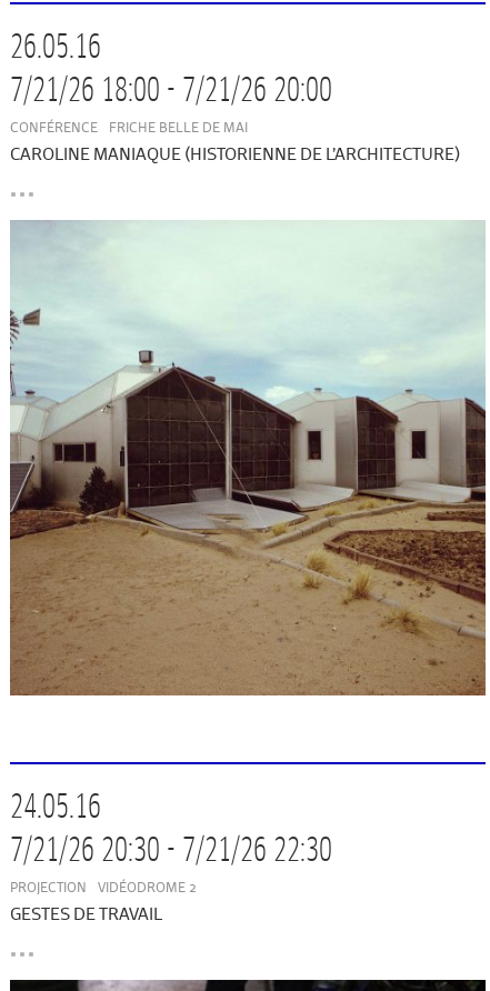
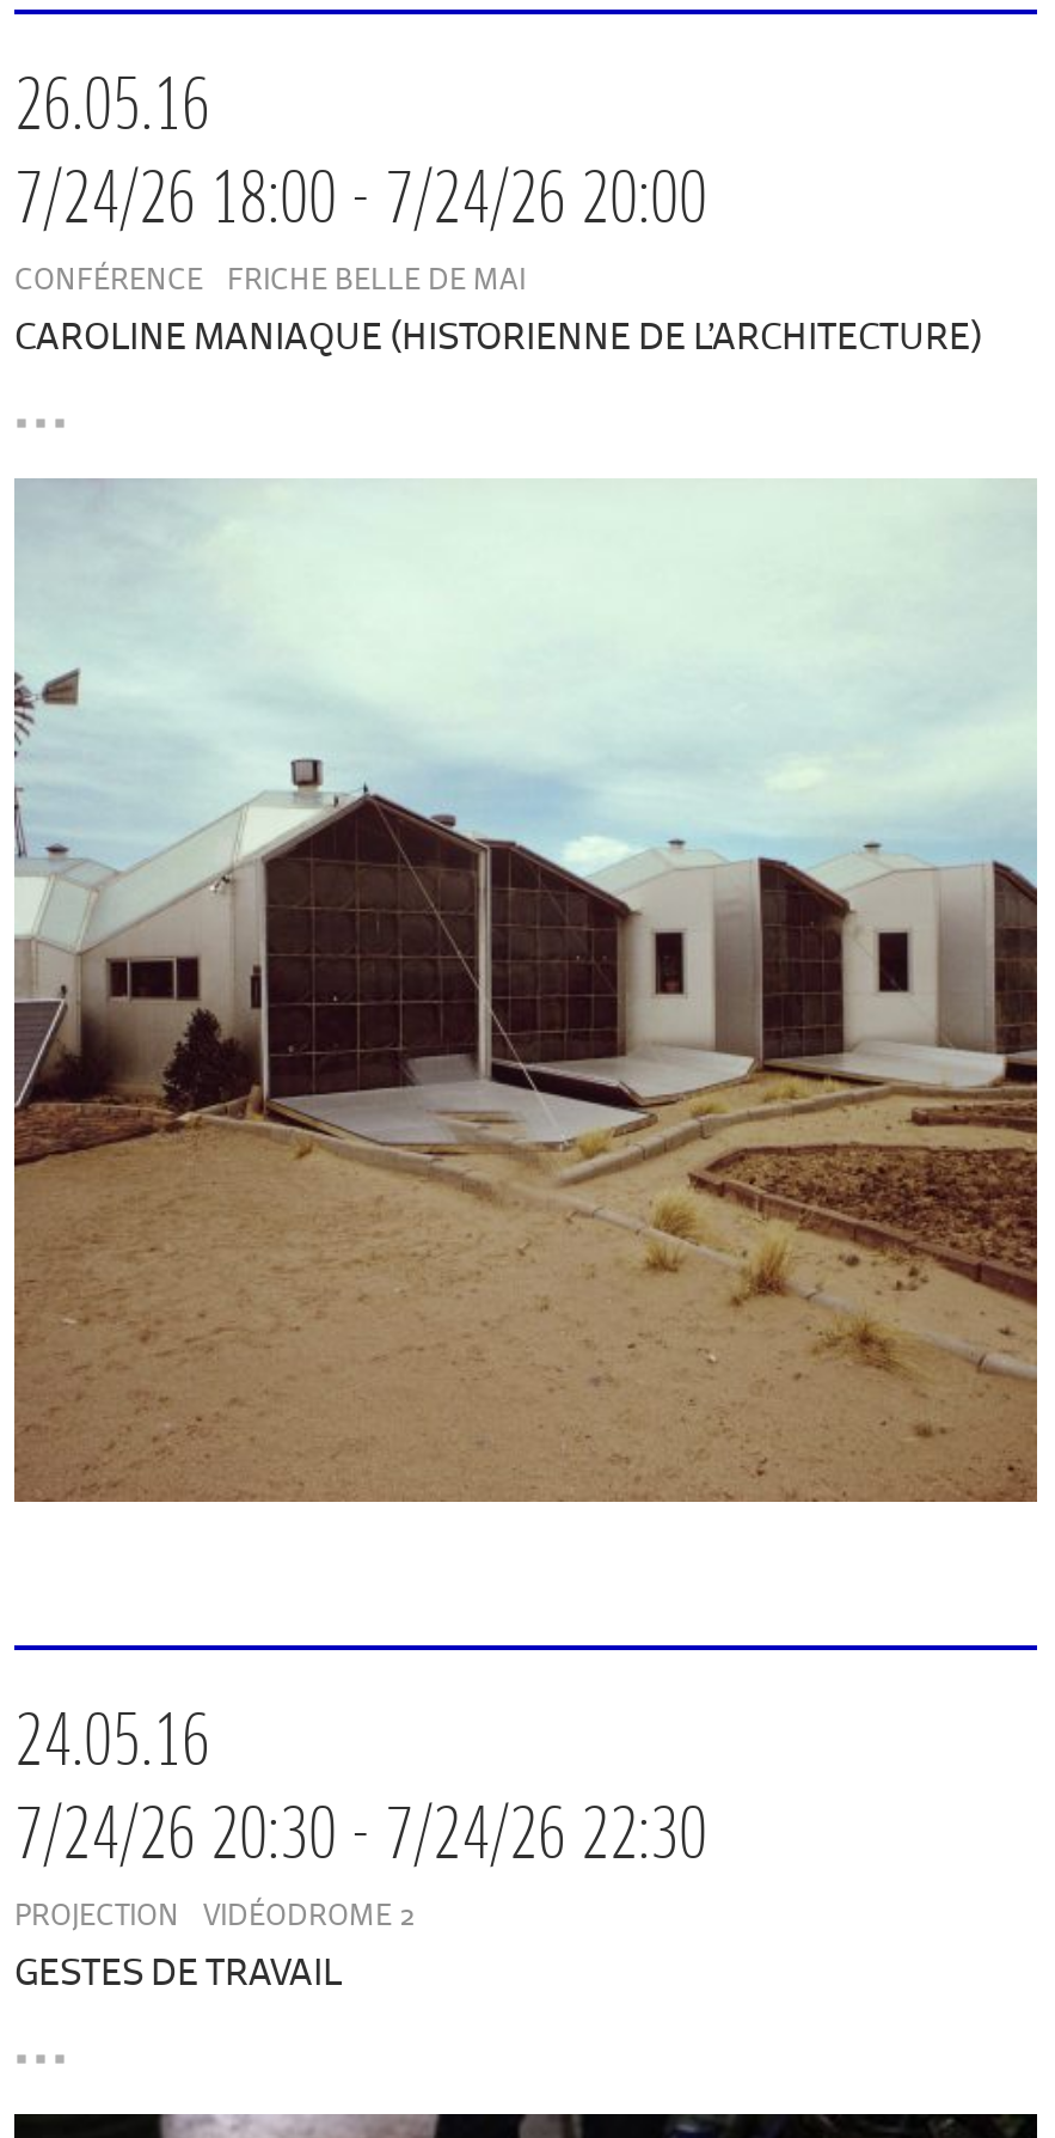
- 7/21/26 18:00 - 7/21/26 20:00
+ 7/24/26 18:00 - 7/24/26 20:00

- 7/21/26 20:30 - 7/21/26 22:30
+ 7/24/26 20:30 - 7/24/26 22:30
